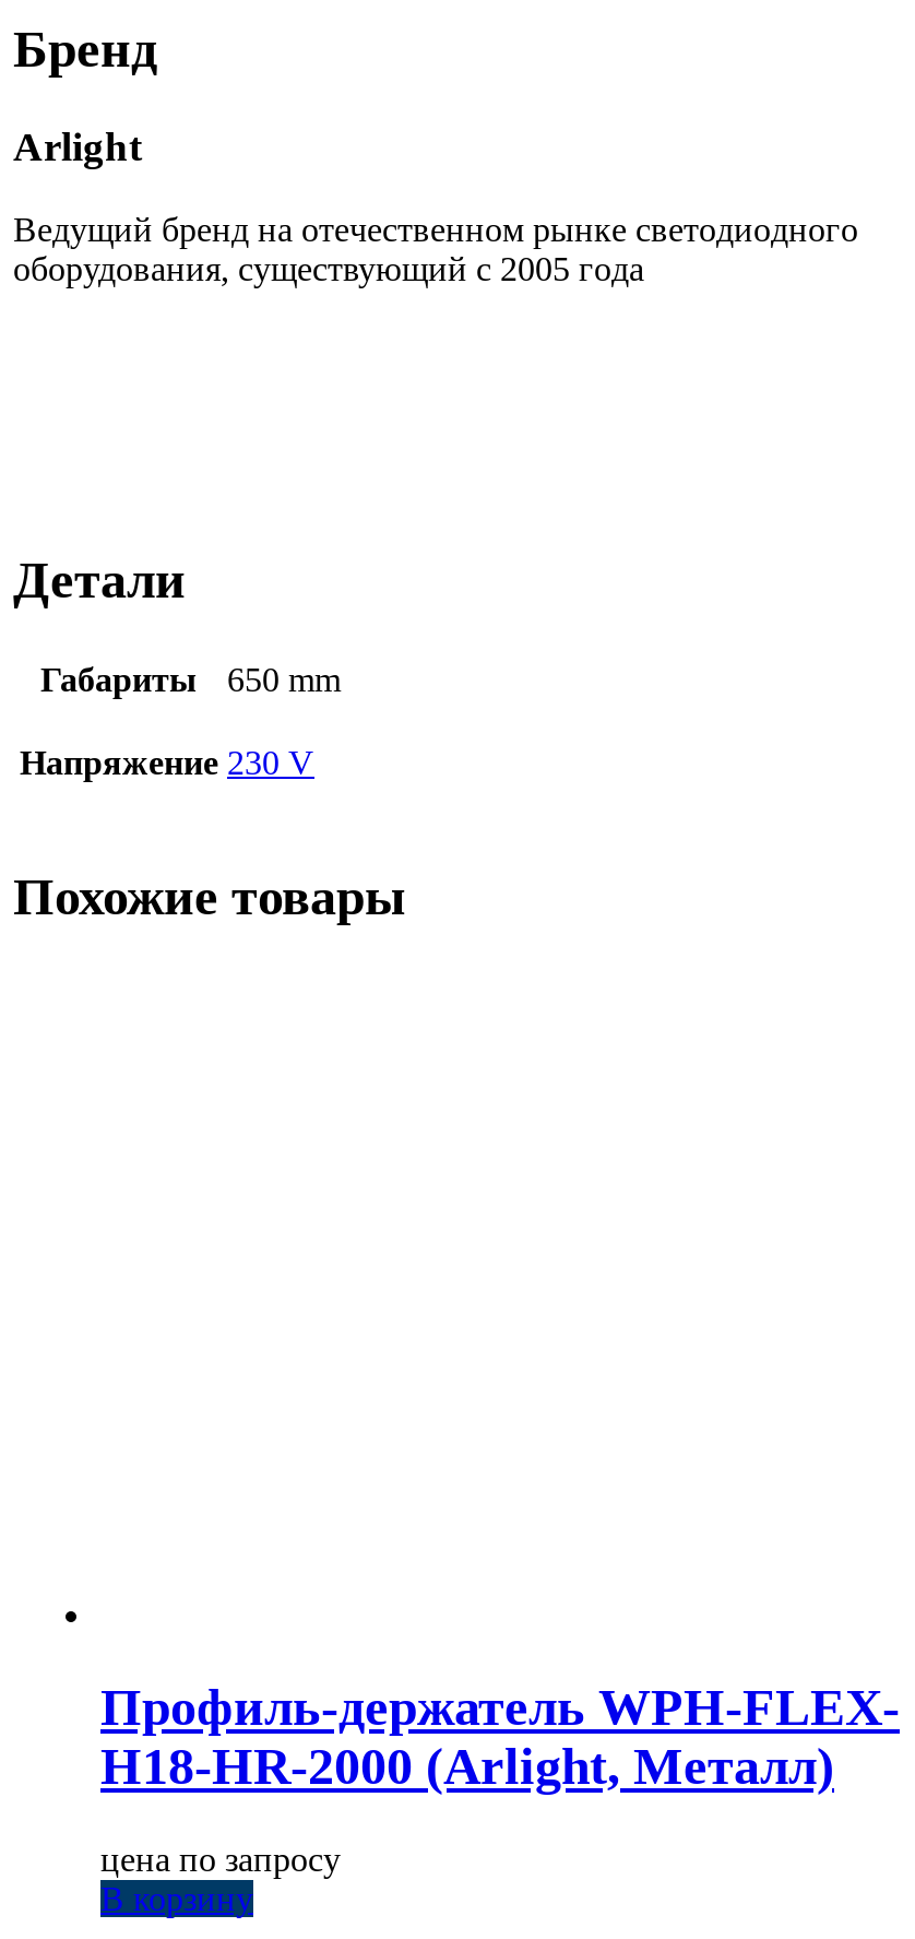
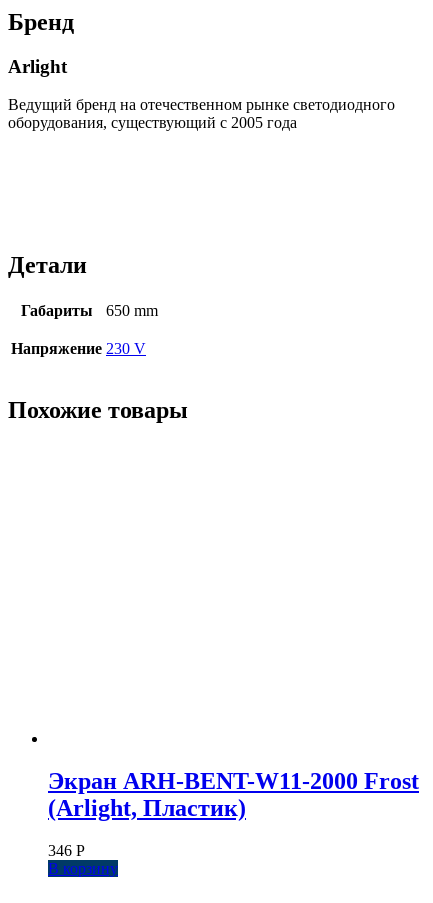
- Профиль-держатель WPH-FLEX-
- H18-HR-2000 (Arlight, Металл)
+ Экран ARH-BENT-W11-2000 Frost
+ (Arlight, Пластик)

- цена по запросу
+ 346 Р
